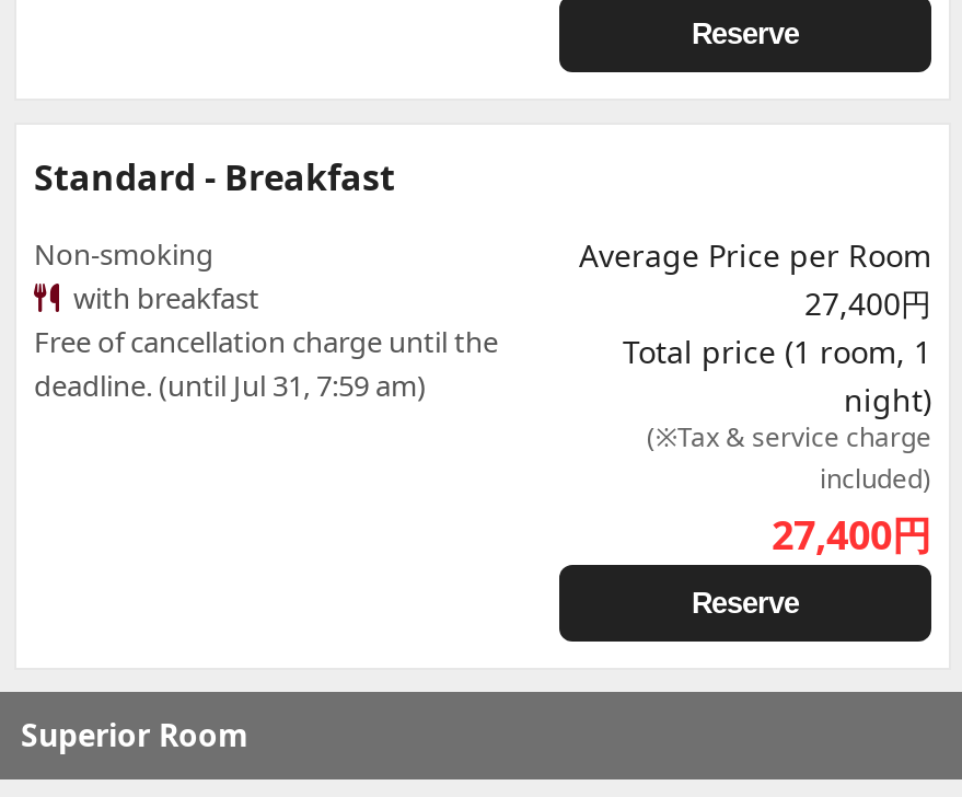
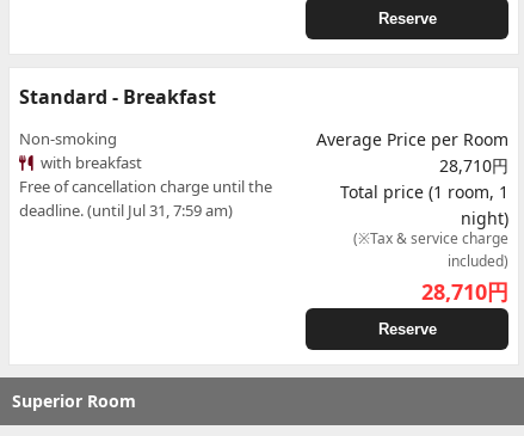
- 27,400円
+ 28,710円

- 27,400円
+ 28,710円
